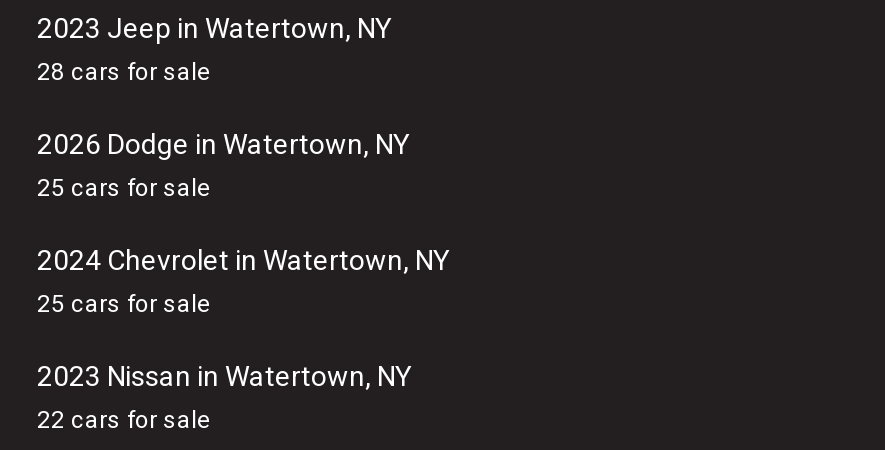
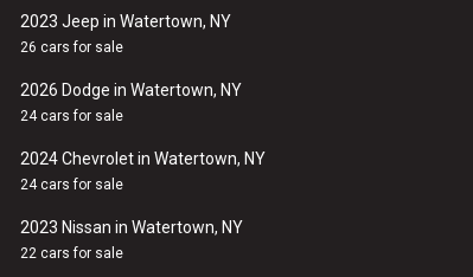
- 28 cars for sale
+ 26 cars for sale

- 25 cars for sale
+ 24 cars for sale

- 25 cars for sale
+ 24 cars for sale
